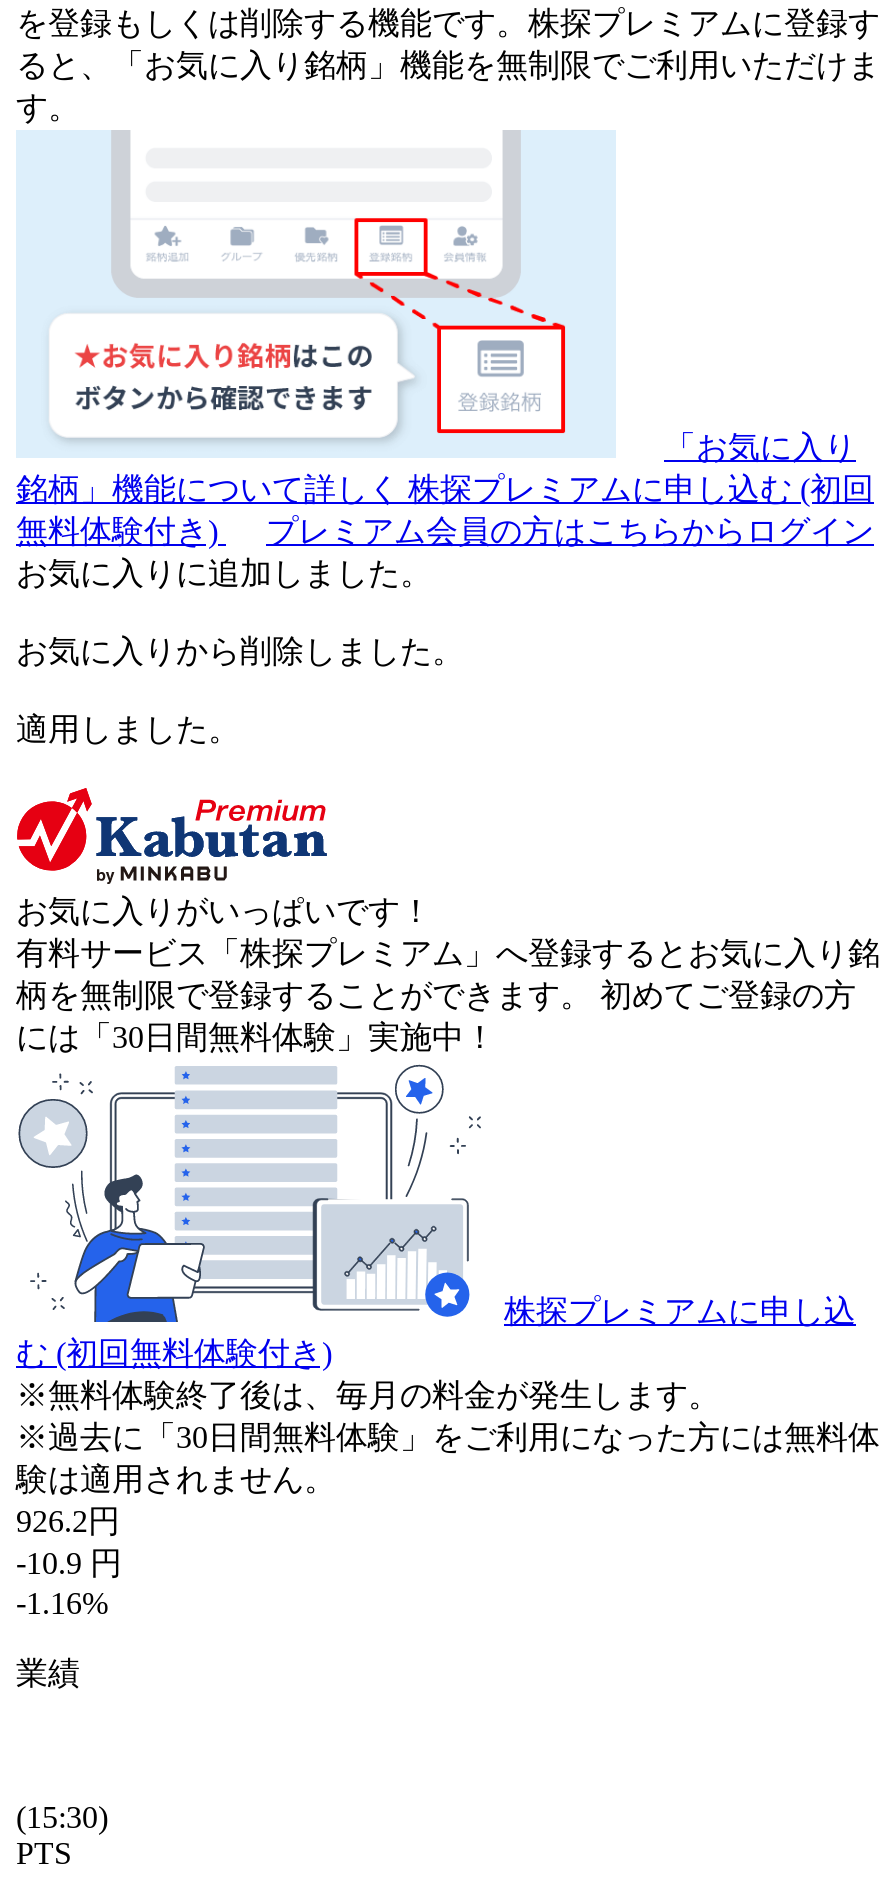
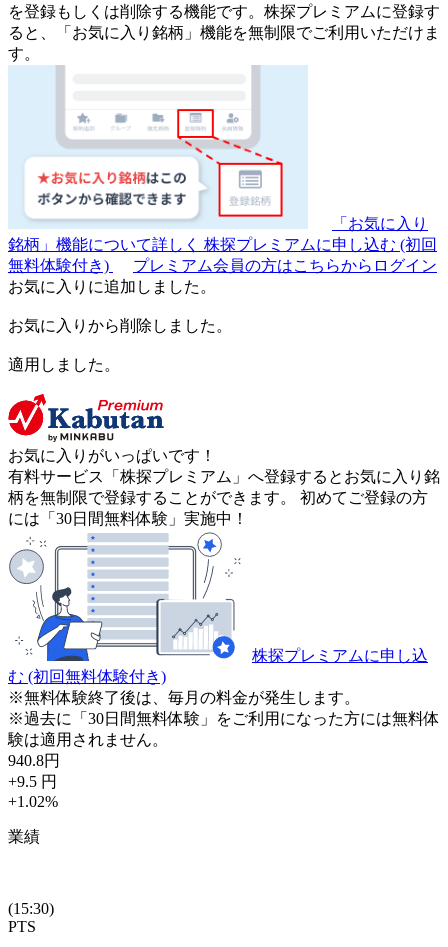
- 926.2円
+ 940.8円

- -10.9 円
+ +9.5 円

- -1.16%
+ +1.02%
